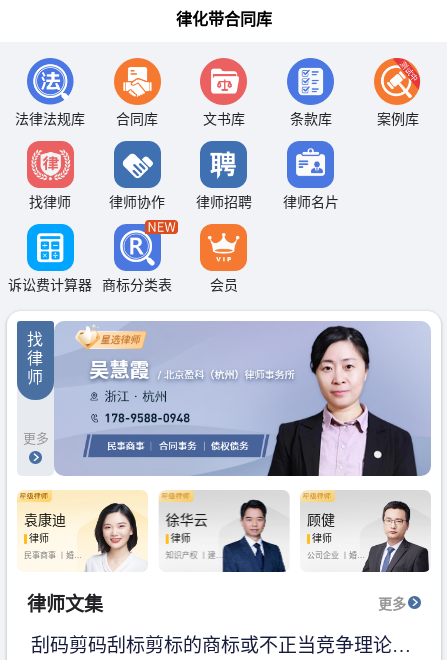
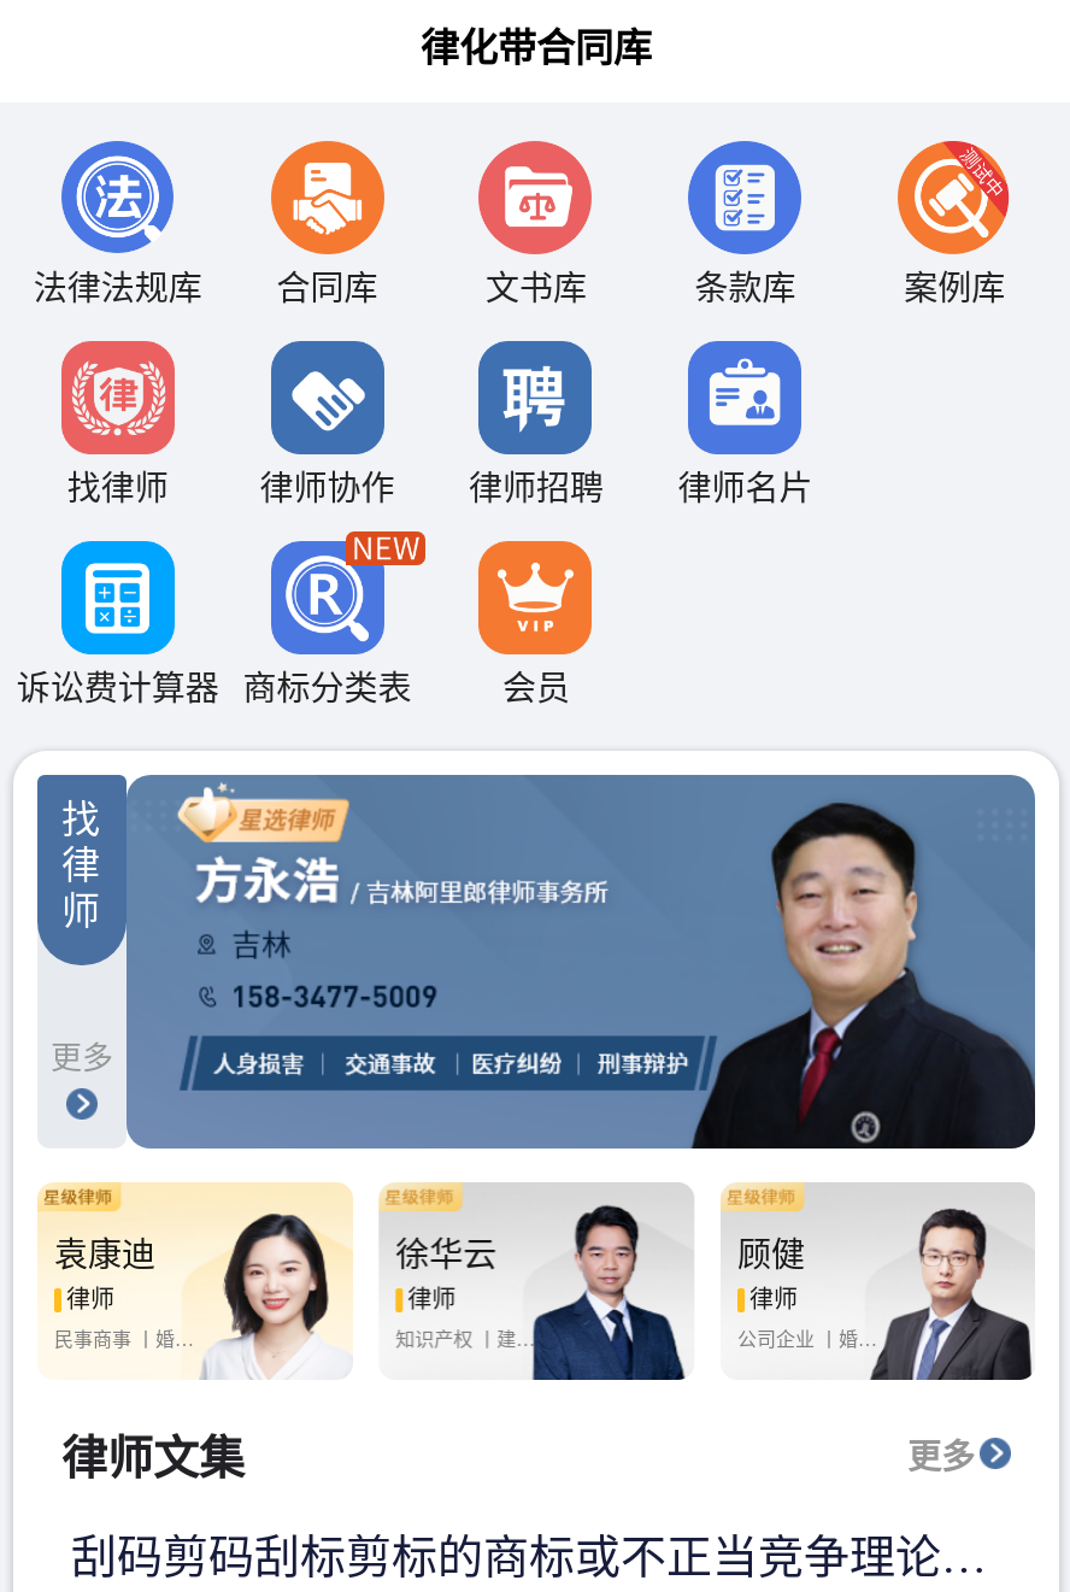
- [image]
+ [image]
